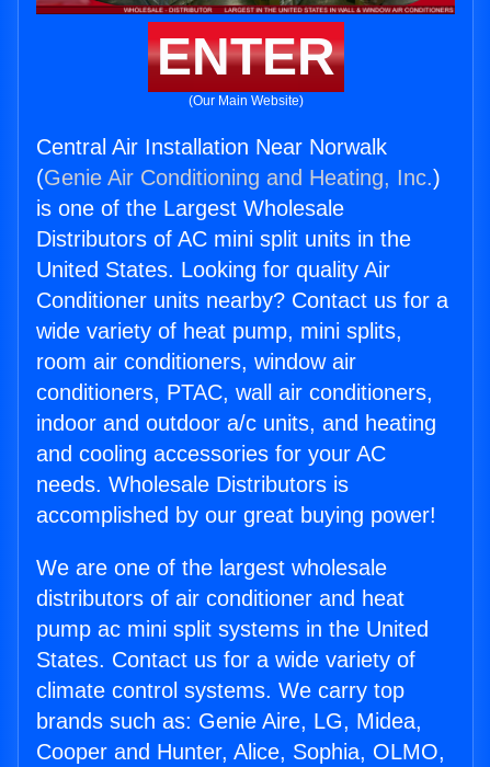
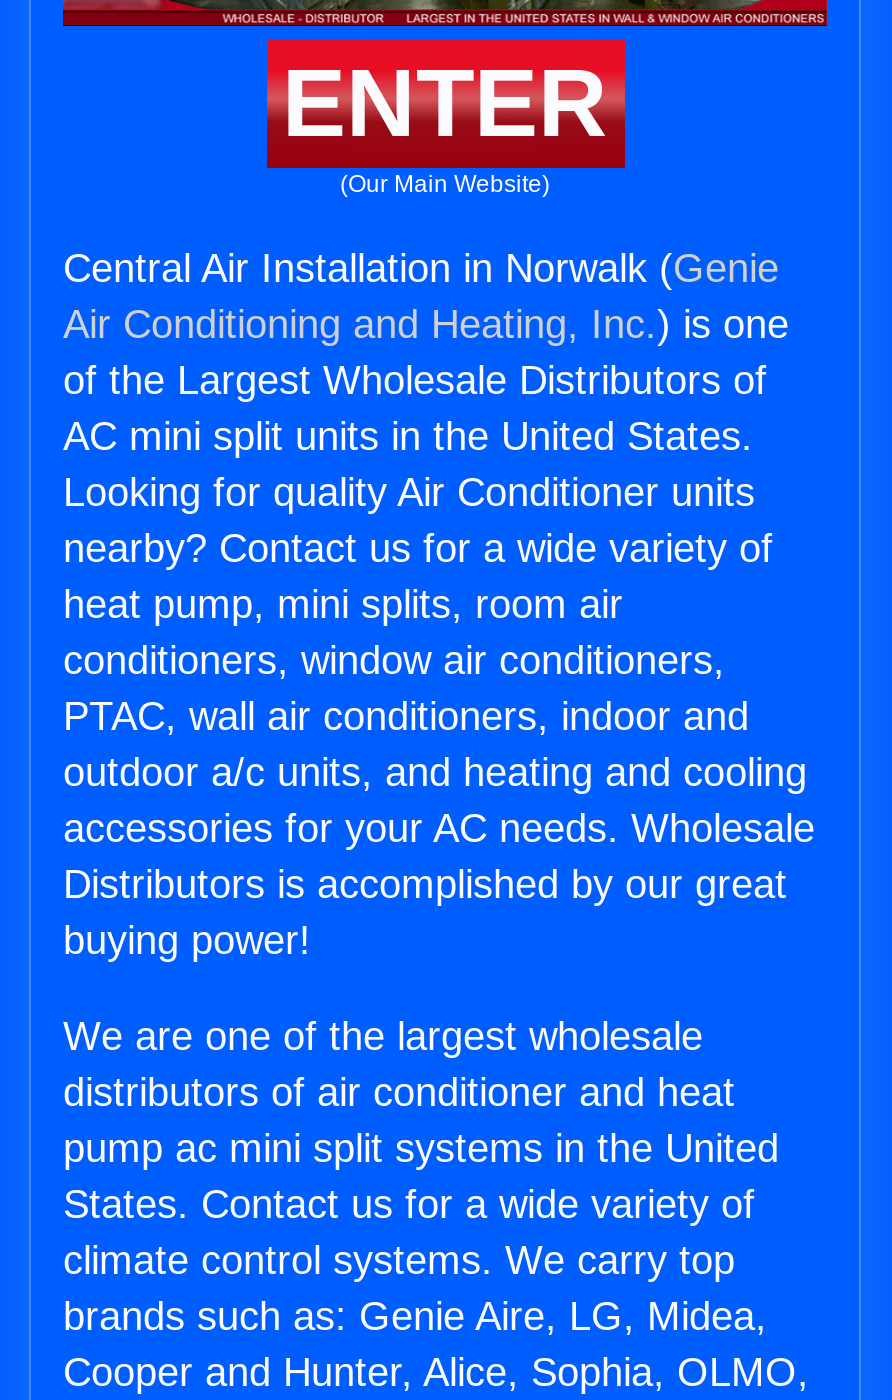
- Central Air Installation Near Norwalk
- (Genie Air Conditioning and Heating, Inc.)
- is one of the Largest Wholesale
- Distributors of AC mini split units in the
- United States. Looking for quality Air
- Conditioner units nearby? Contact us for a
- wide variety of heat pump, mini splits,
- room air conditioners, window air
- conditioners, PTAC, wall air conditioners,
- indoor and outdoor a/c units, and heating
- and cooling accessories for your AC
- needs. Wholesale Distributors is
- accomplished by our great buying power!
+ Central Air Installation in Norwalk (Genie
+ Air Conditioning and Heating, Inc.) is one
+ of the Largest Wholesale Distributors of
+ AC mini split units in the United States.
+ Looking for quality Air Conditioner units
+ nearby? Contact us for a wide variety of
+ heat pump, mini splits, room air
+ conditioners, window air conditioners,
+ PTAC, wall air conditioners, indoor and
+ outdoor a/c units, and heating and cooling
+ accessories for your AC needs. Wholesale
+ Distributors is accomplished by our great
+ buying power!
